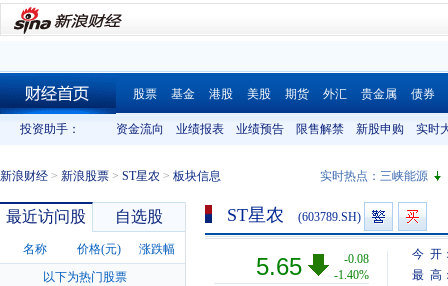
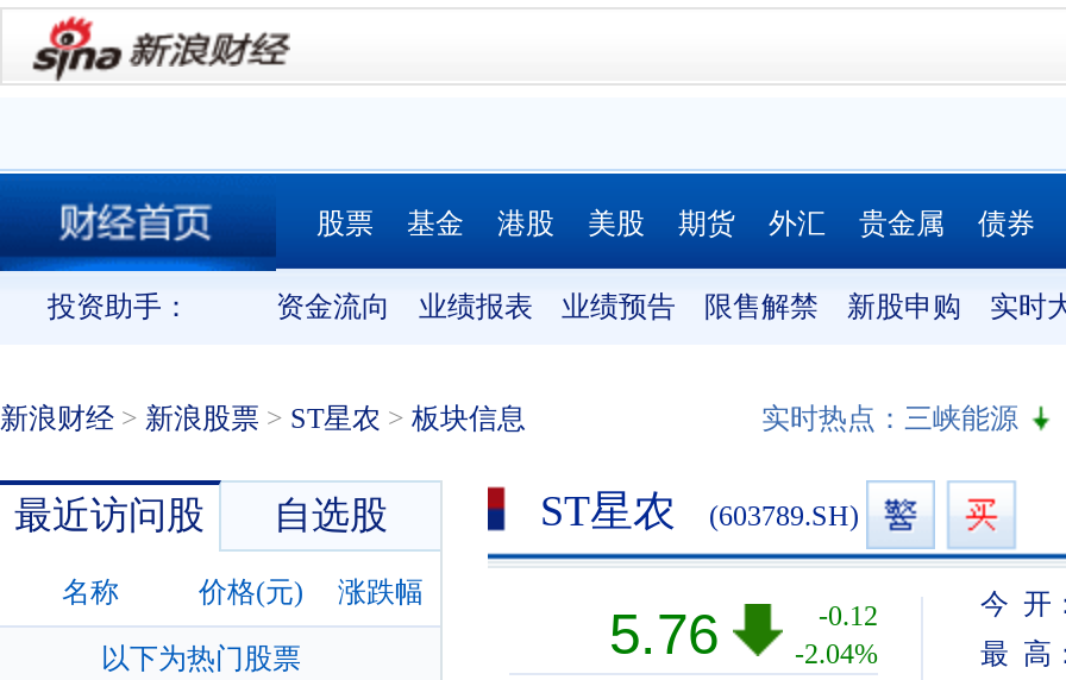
- 5.65
+ 5.76

- -0.08
+ -0.12

- -1.40%
+ -2.04%
